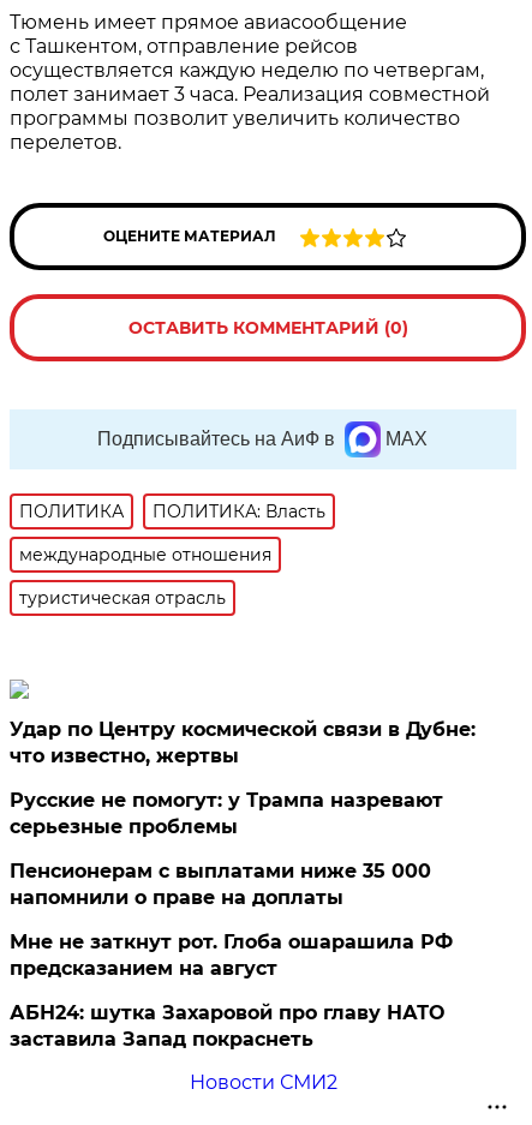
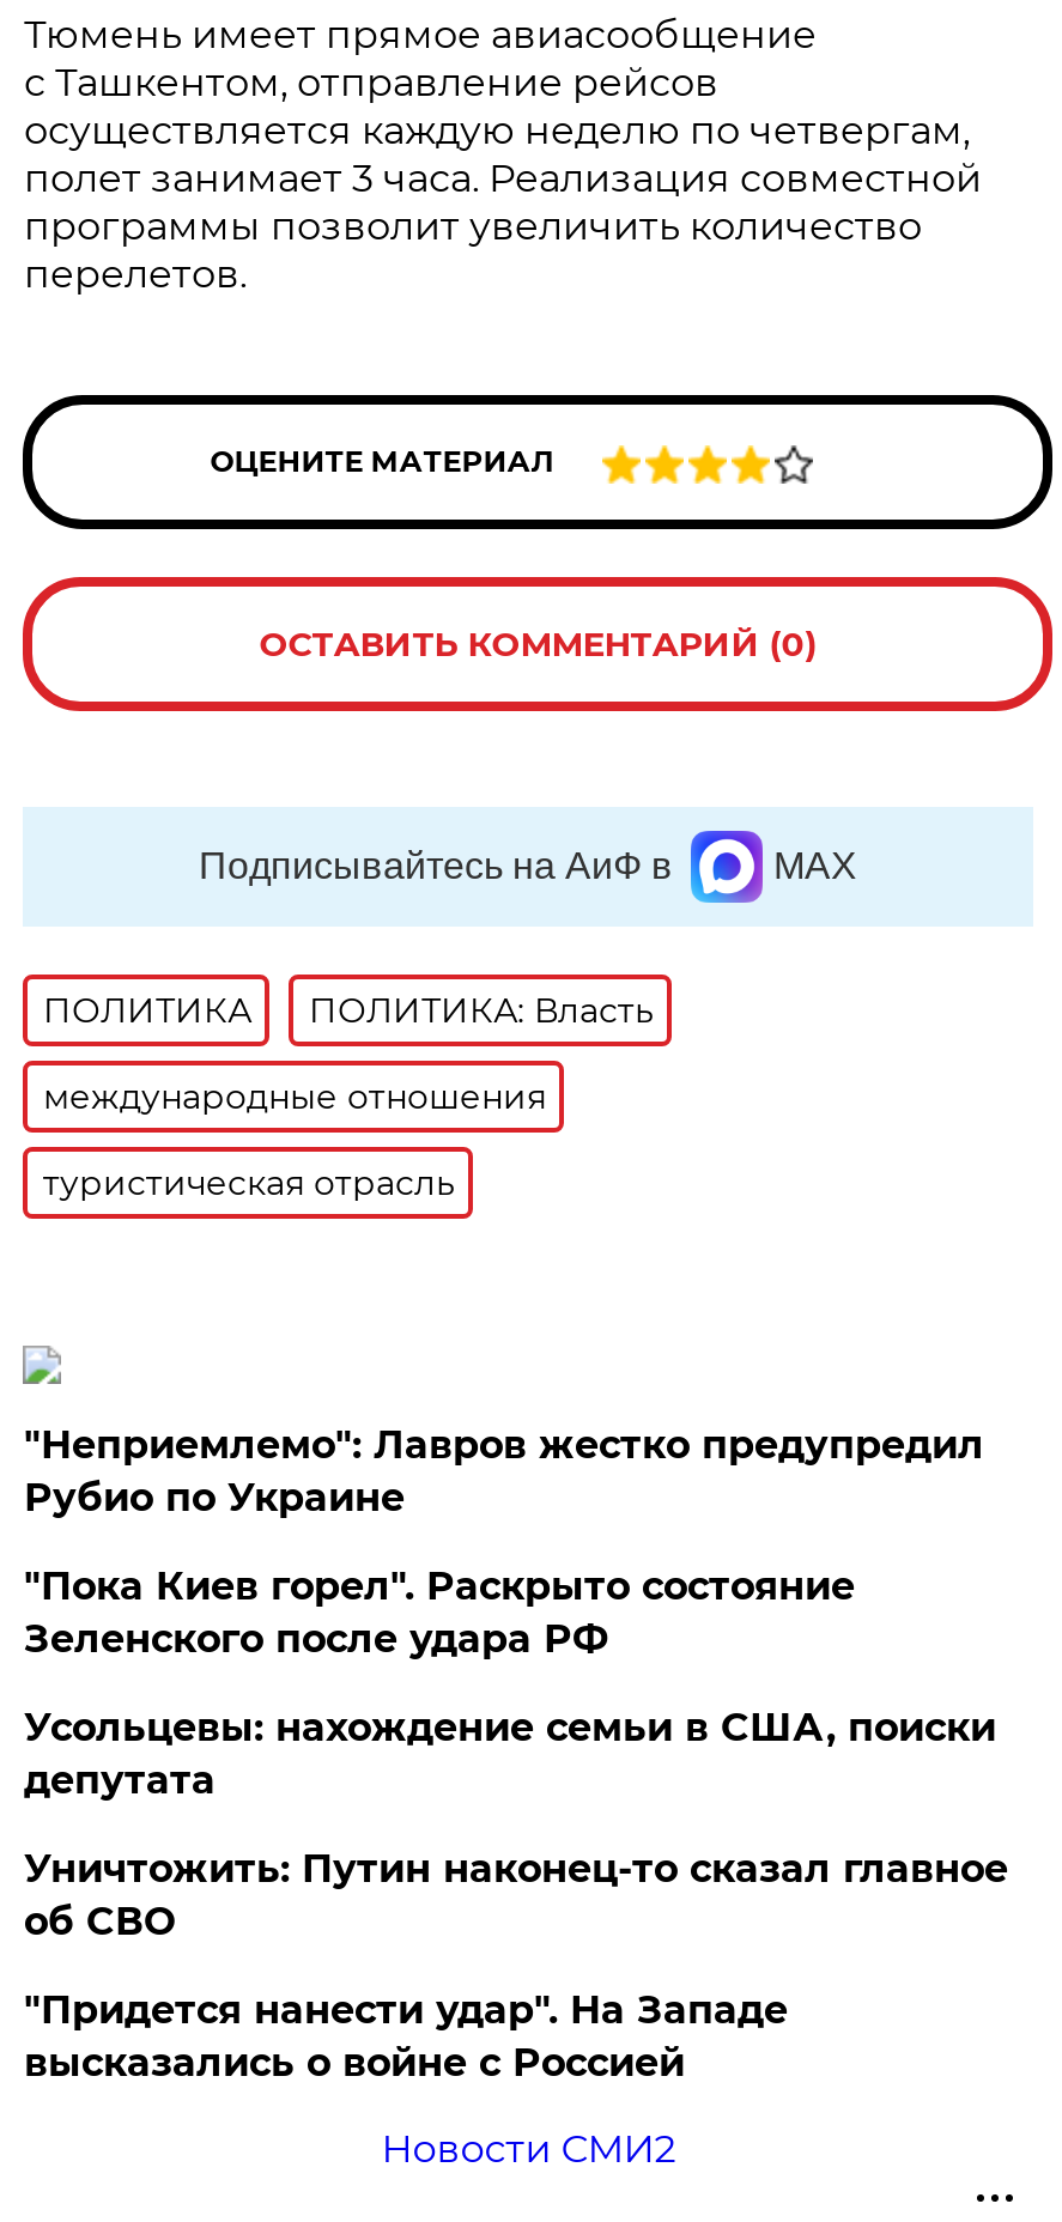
- Удар по Центру космической связи в Дубне:
- что известно, жертвы
+ "Неприемлемо": Лавров жестко предупредил
+ Рубио по Украине

- Русские не помогут: у Трампа назревают
- серьезные проблемы
+ "Пока Киев горел". Раскрыто состояние
+ Зеленского после удара РФ

- Пенсионерам с выплатами ниже 35 000
- напомнили о праве на доплаты
+ Усольцевы: нахождение семьи в США, поиски
+ депутата

- Мне не заткнут рот. Глоба ошарашила РФ
- предсказанием на август
+ Уничтожить: Путин наконец-то сказал главное
+ об СВО

- АБН24: шутка Захаровой про главу НАТО
- заставила Запад покраснеть
+ "Придется нанести удар". На Западе
+ высказались о войне с Россией
